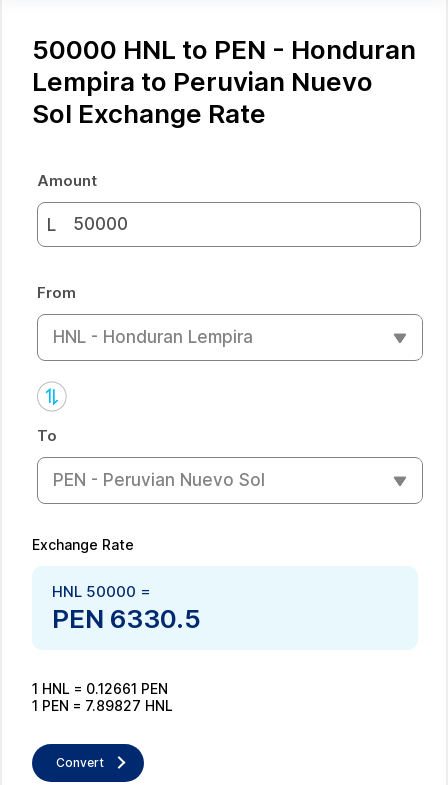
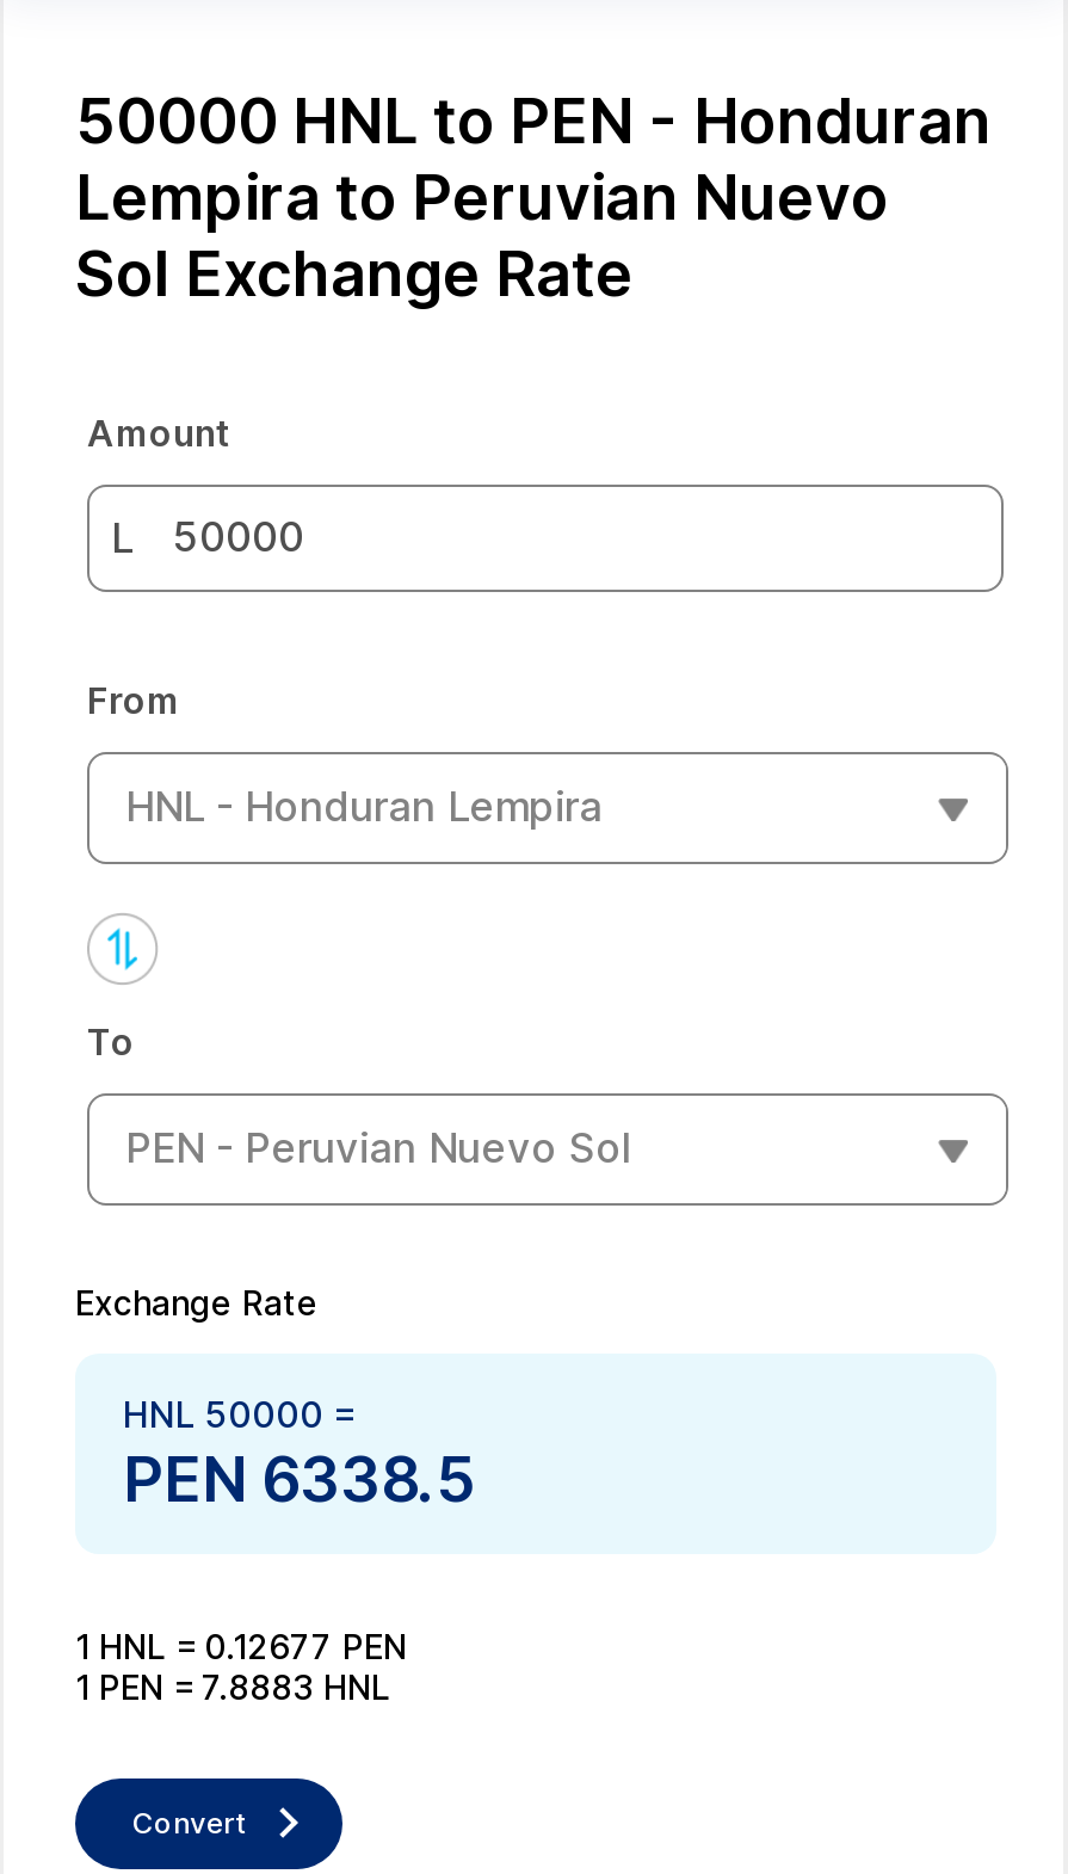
- PEN 6330.5
+ PEN 6338.5

- 1 HNL = 0.12661 PEN
+ 1 HNL = 0.12677 PEN

- 1 PEN = 7.89827 HNL
+ 1 PEN = 7.8883 HNL
